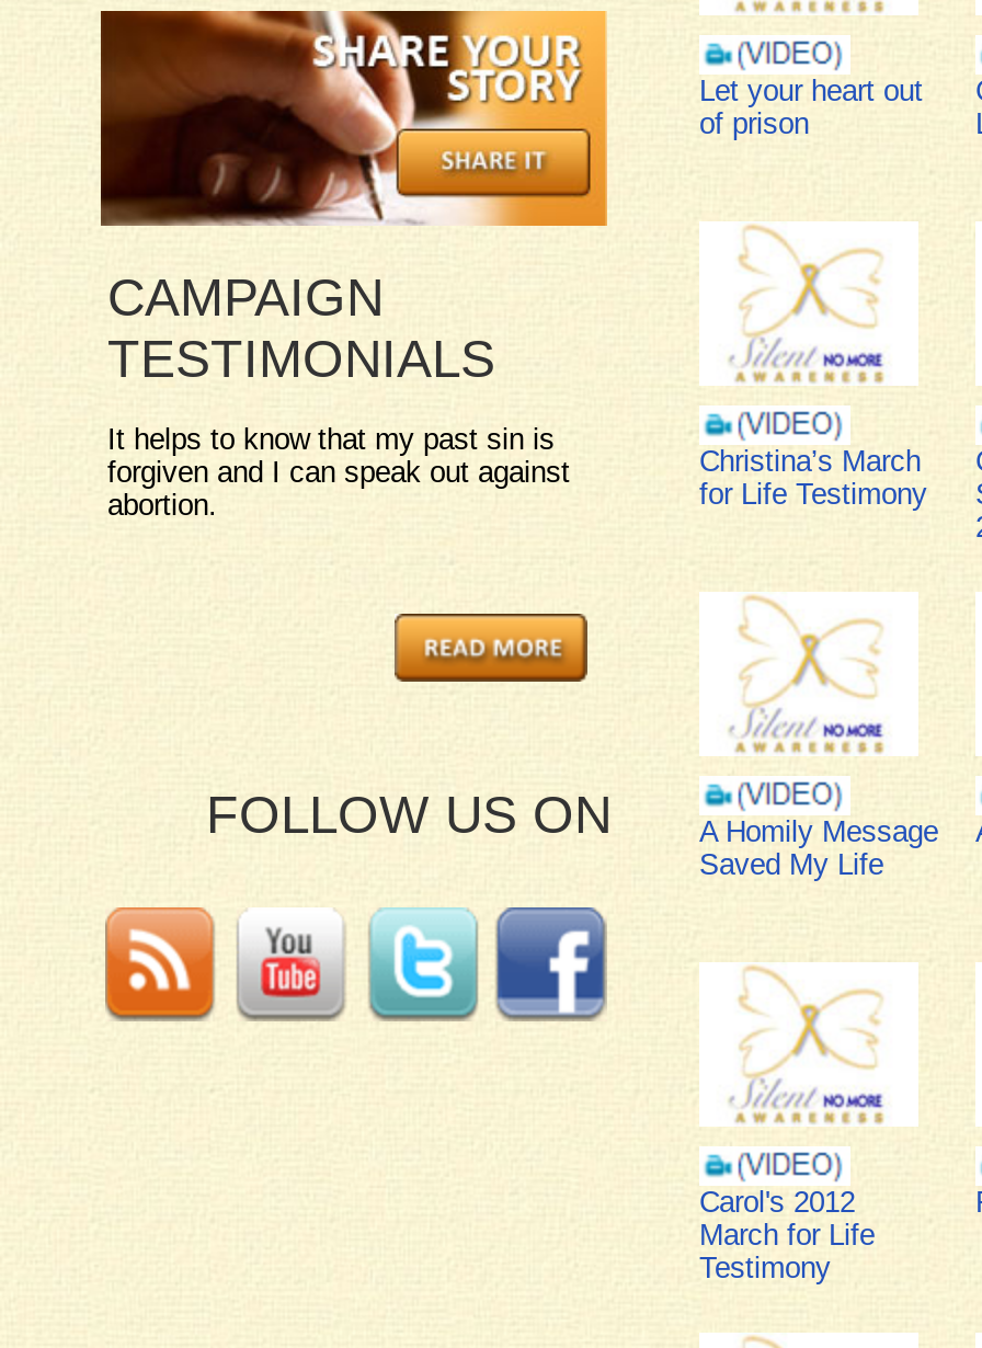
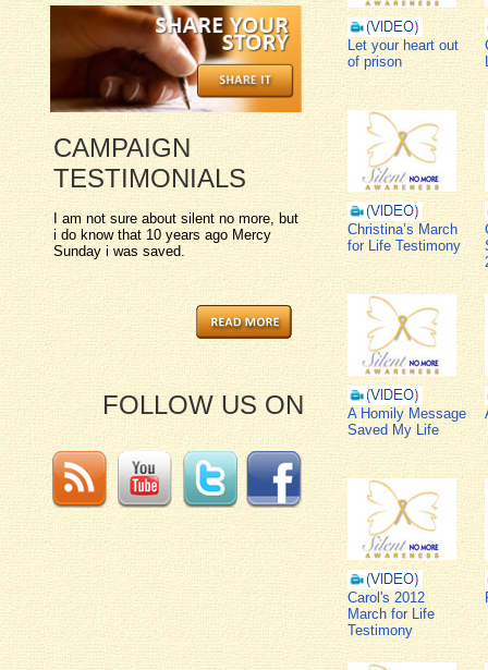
- It helps to know that my past sin is
- forgiven and I can speak out against
- abortion.
+ I am not sure about silent no more, but
+ i do know that 10 years ago Mercy
+ Sunday i was saved.
